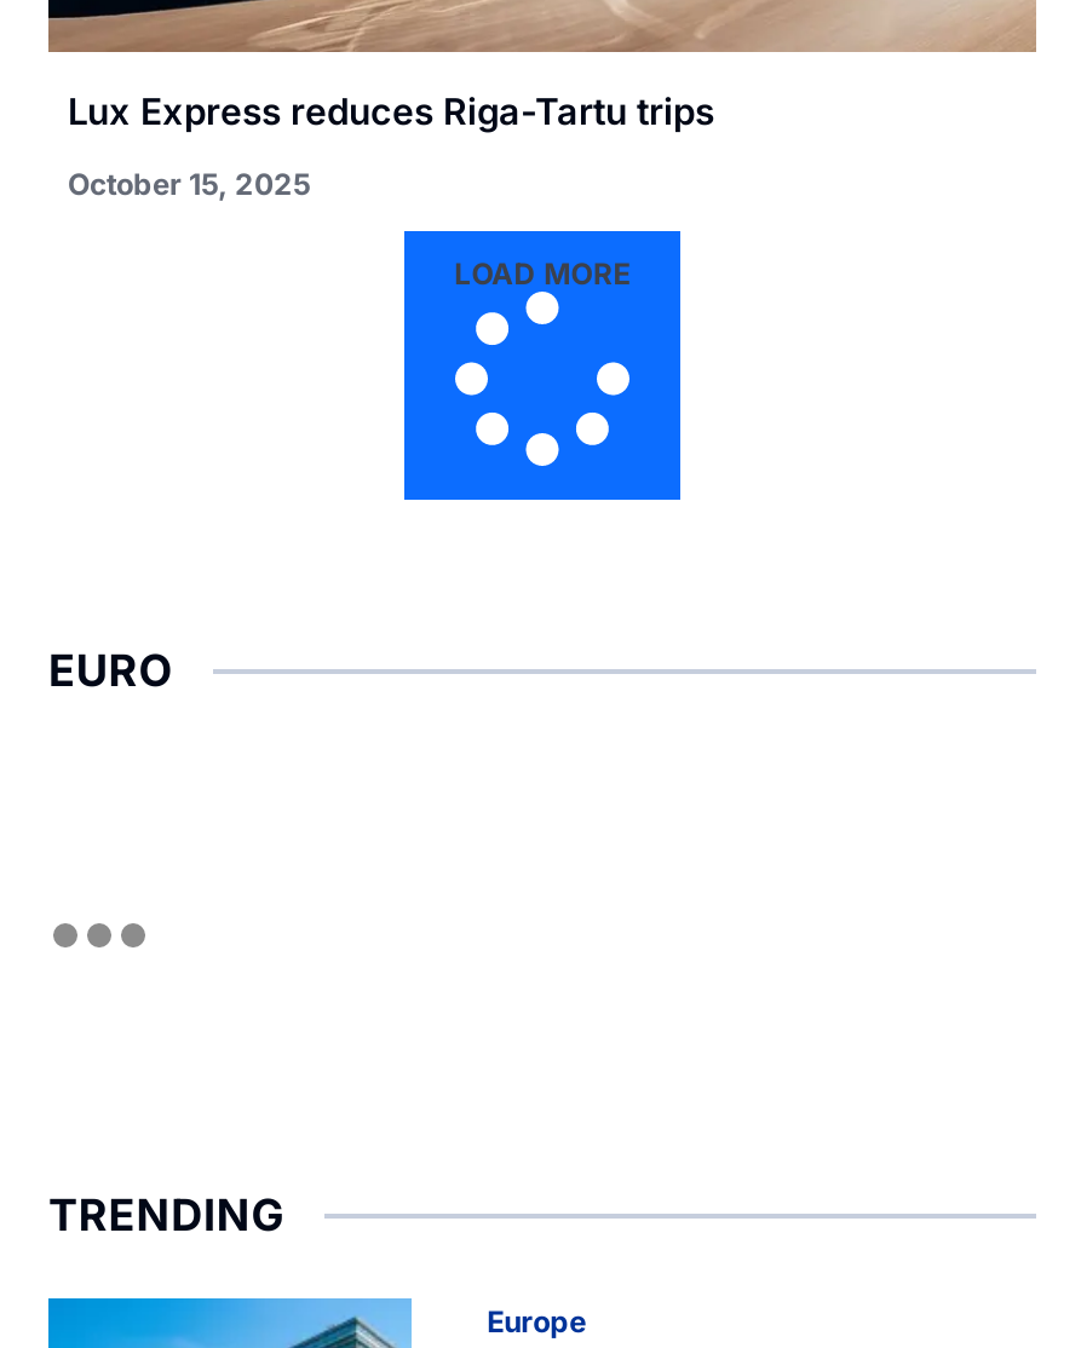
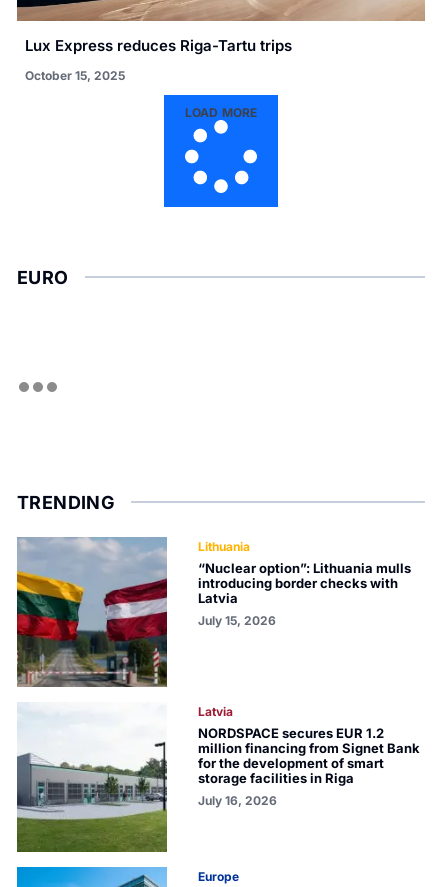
+ [image]
+ Lithuania
+ “Nuclear option”: Lithuania mulls
+ introducing border checks with
+ Latvia
+ July 15, 2026

+ [image]
+ Latvia
+ NORDSPACE secures EUR 1.2
+ million financing from Signet Bank
+ for the development of smart
+ storage facilities in Riga
+ July 16, 2026
